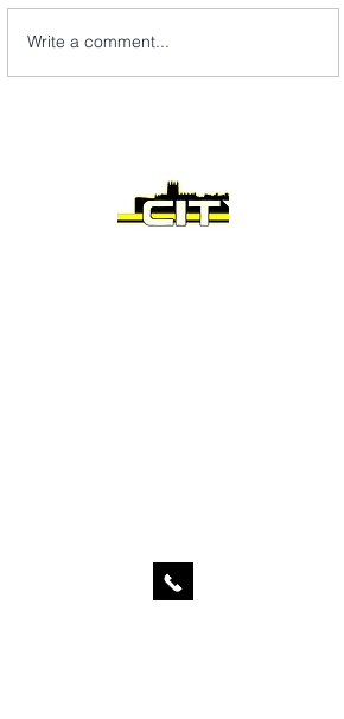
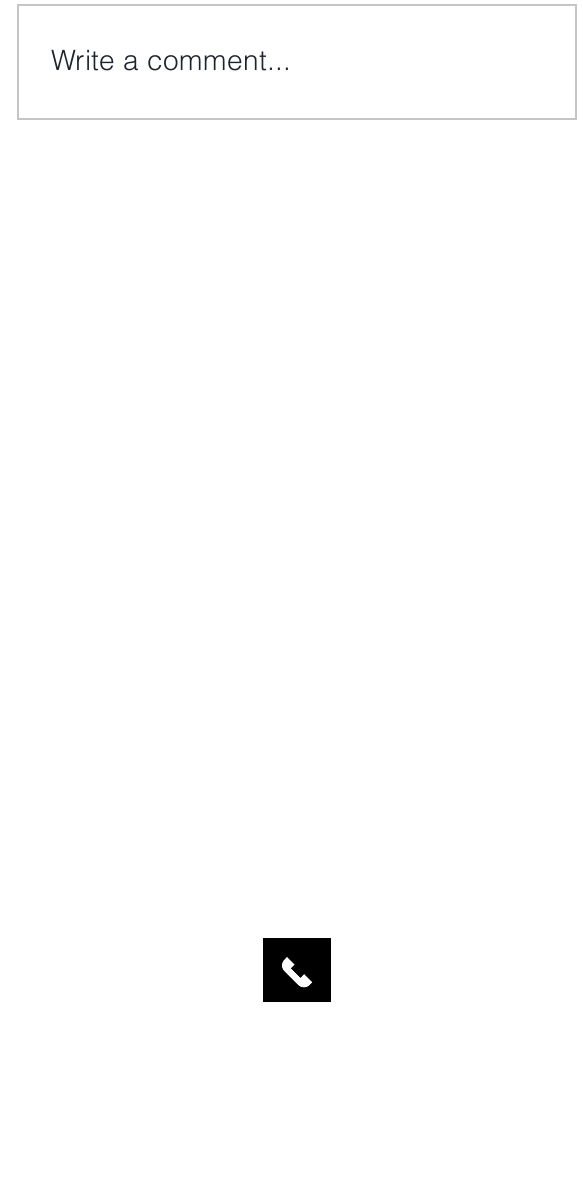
- [image]
